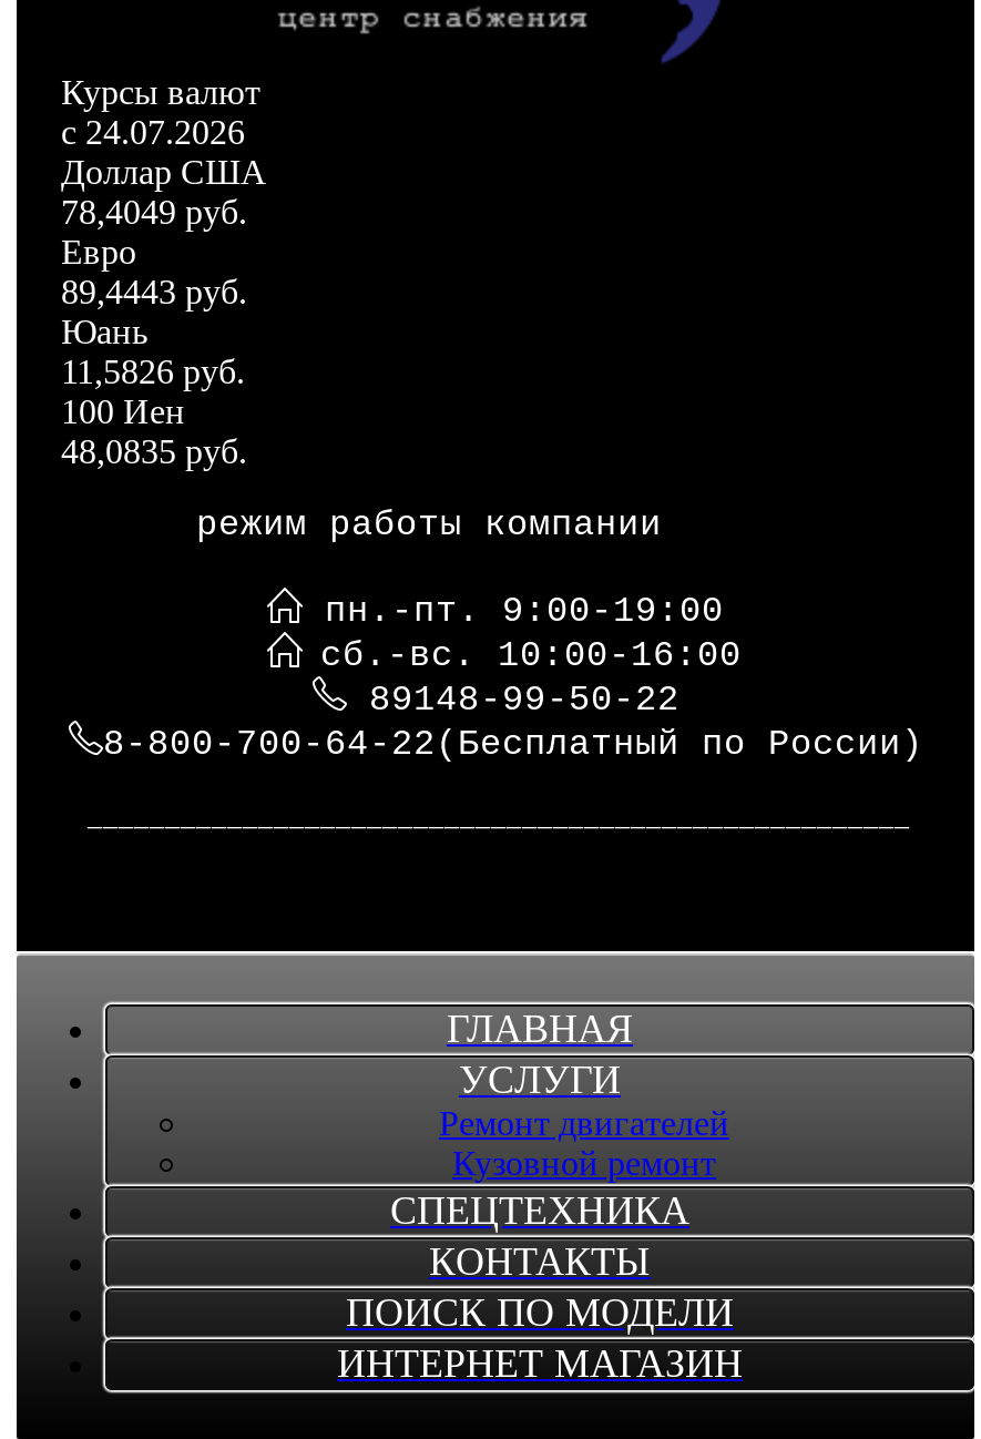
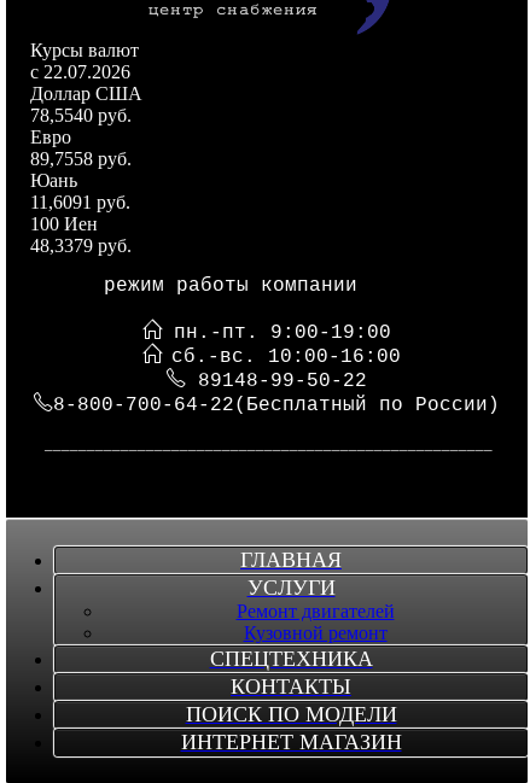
- c 24.07.2026
+ c 22.07.2026

- 78,4049 руб.
+ 78,5540 руб.

- 89,4443 руб.
+ 89,7558 руб.

- 11,5826 руб.
+ 11,6091 руб.

- 48,0835 руб.
+ 48,3379 руб.
